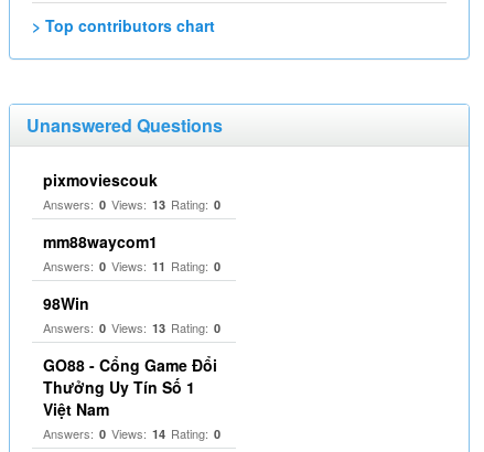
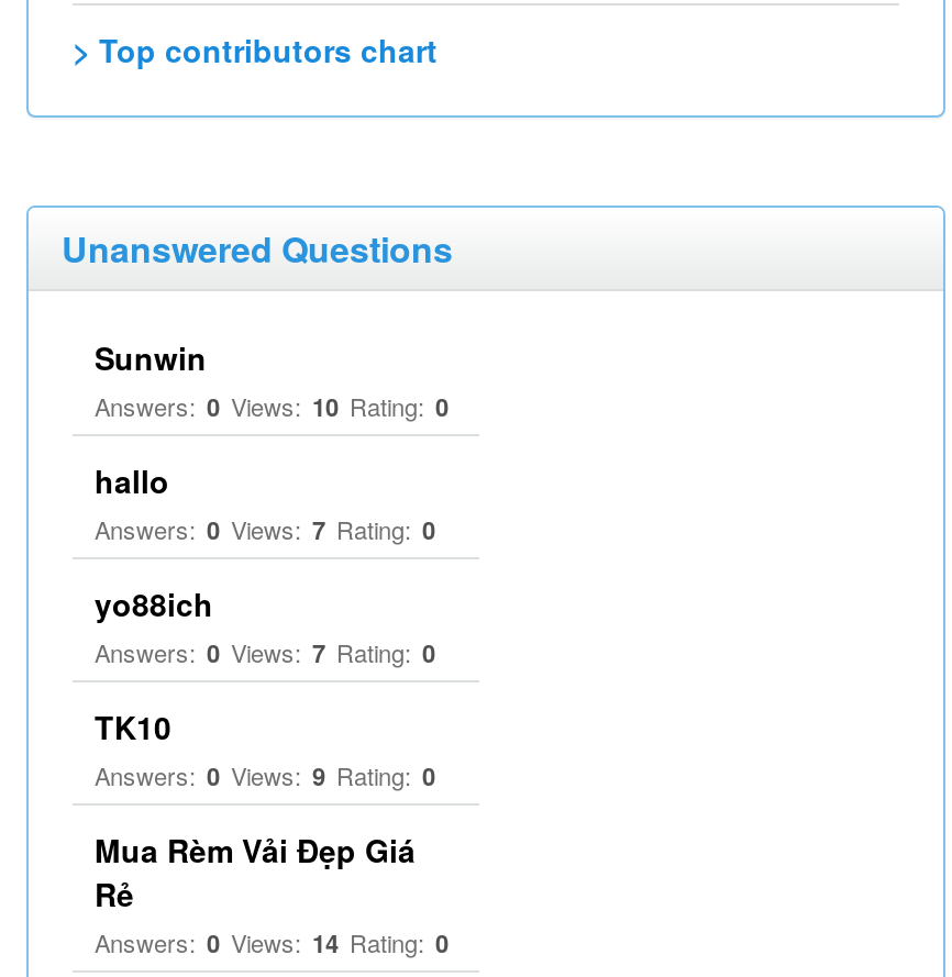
- pixmoviescouk
- Answers: 0 Views: 13 Rating: 0
- mm88waycom1
- Answers: 0 Views: 11 Rating: 0
- 98Win
- Answers: 0 Views: 13 Rating: 0
- GO88 - Cổng Game Đổi
- Thưởng Uy Tín Số 1
- Việt Nam
+ Sunwin
+ Answers: 0 Views: 10 Rating: 0
+ hallo
+ Answers: 0 Views: 7 Rating: 0
+ yo88ich
+ Answers: 0 Views: 7 Rating: 0
+ TK10
+ Answers: 0 Views: 9 Rating: 0
+ Mua Rèm Vải Đẹp Giá
+ Rẻ
